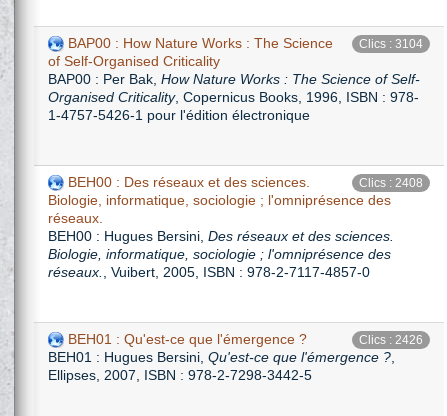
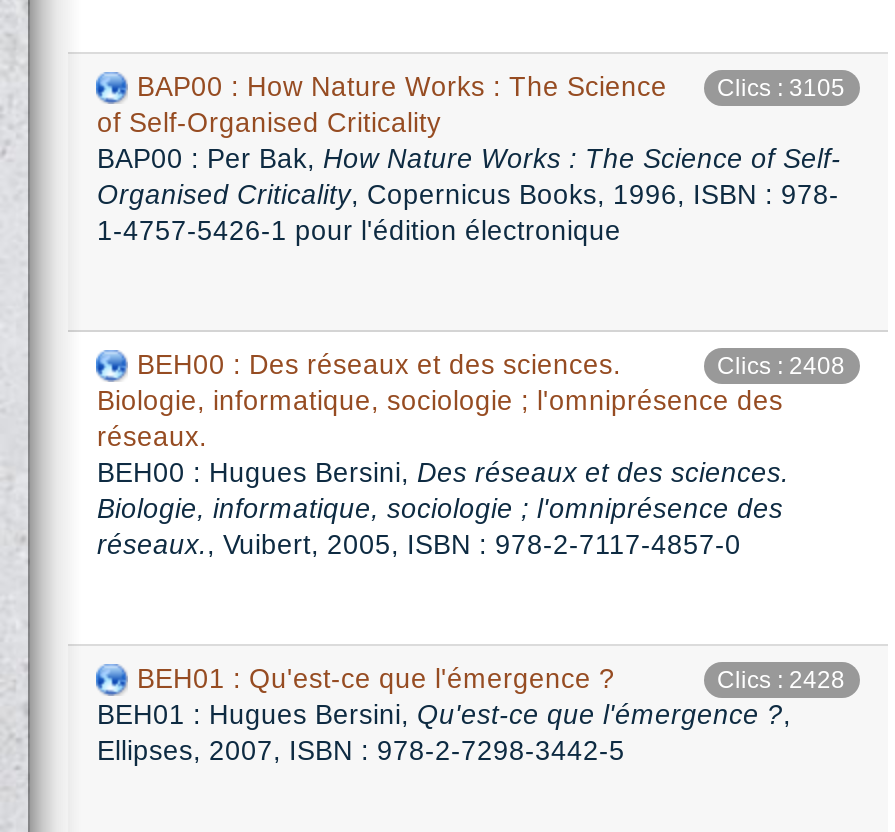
- BAP00 : How Nature Works : The Science Clics : 3104
+ BAP00 : How Nature Works : The Science Clics : 3105

- Clics : 2426
+ Clics : 2428
